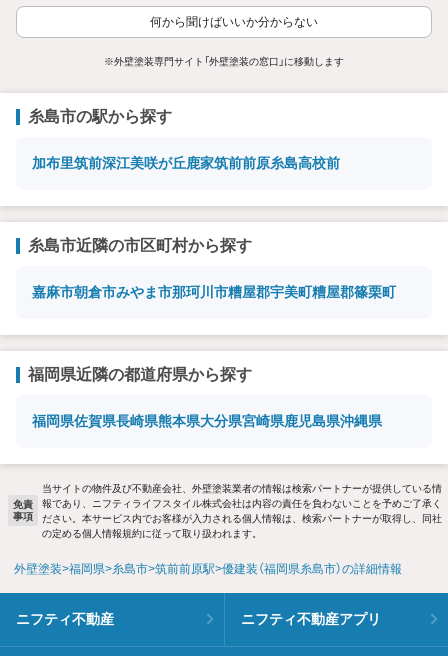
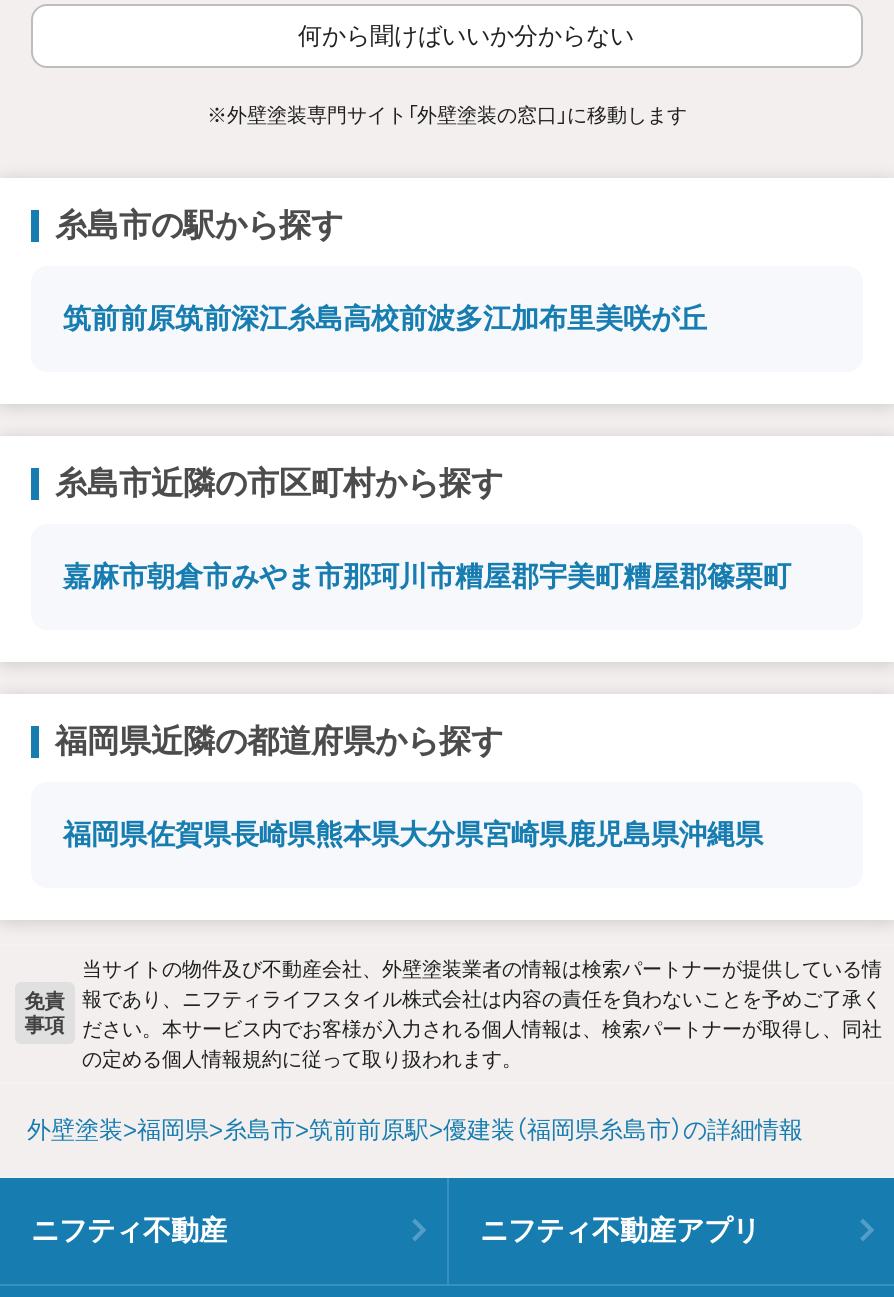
- 加布里筑前深江美咲が丘鹿家筑前前原糸島高校前
+ 筑前前原筑前深江糸島高校前波多江加布里美咲が丘
